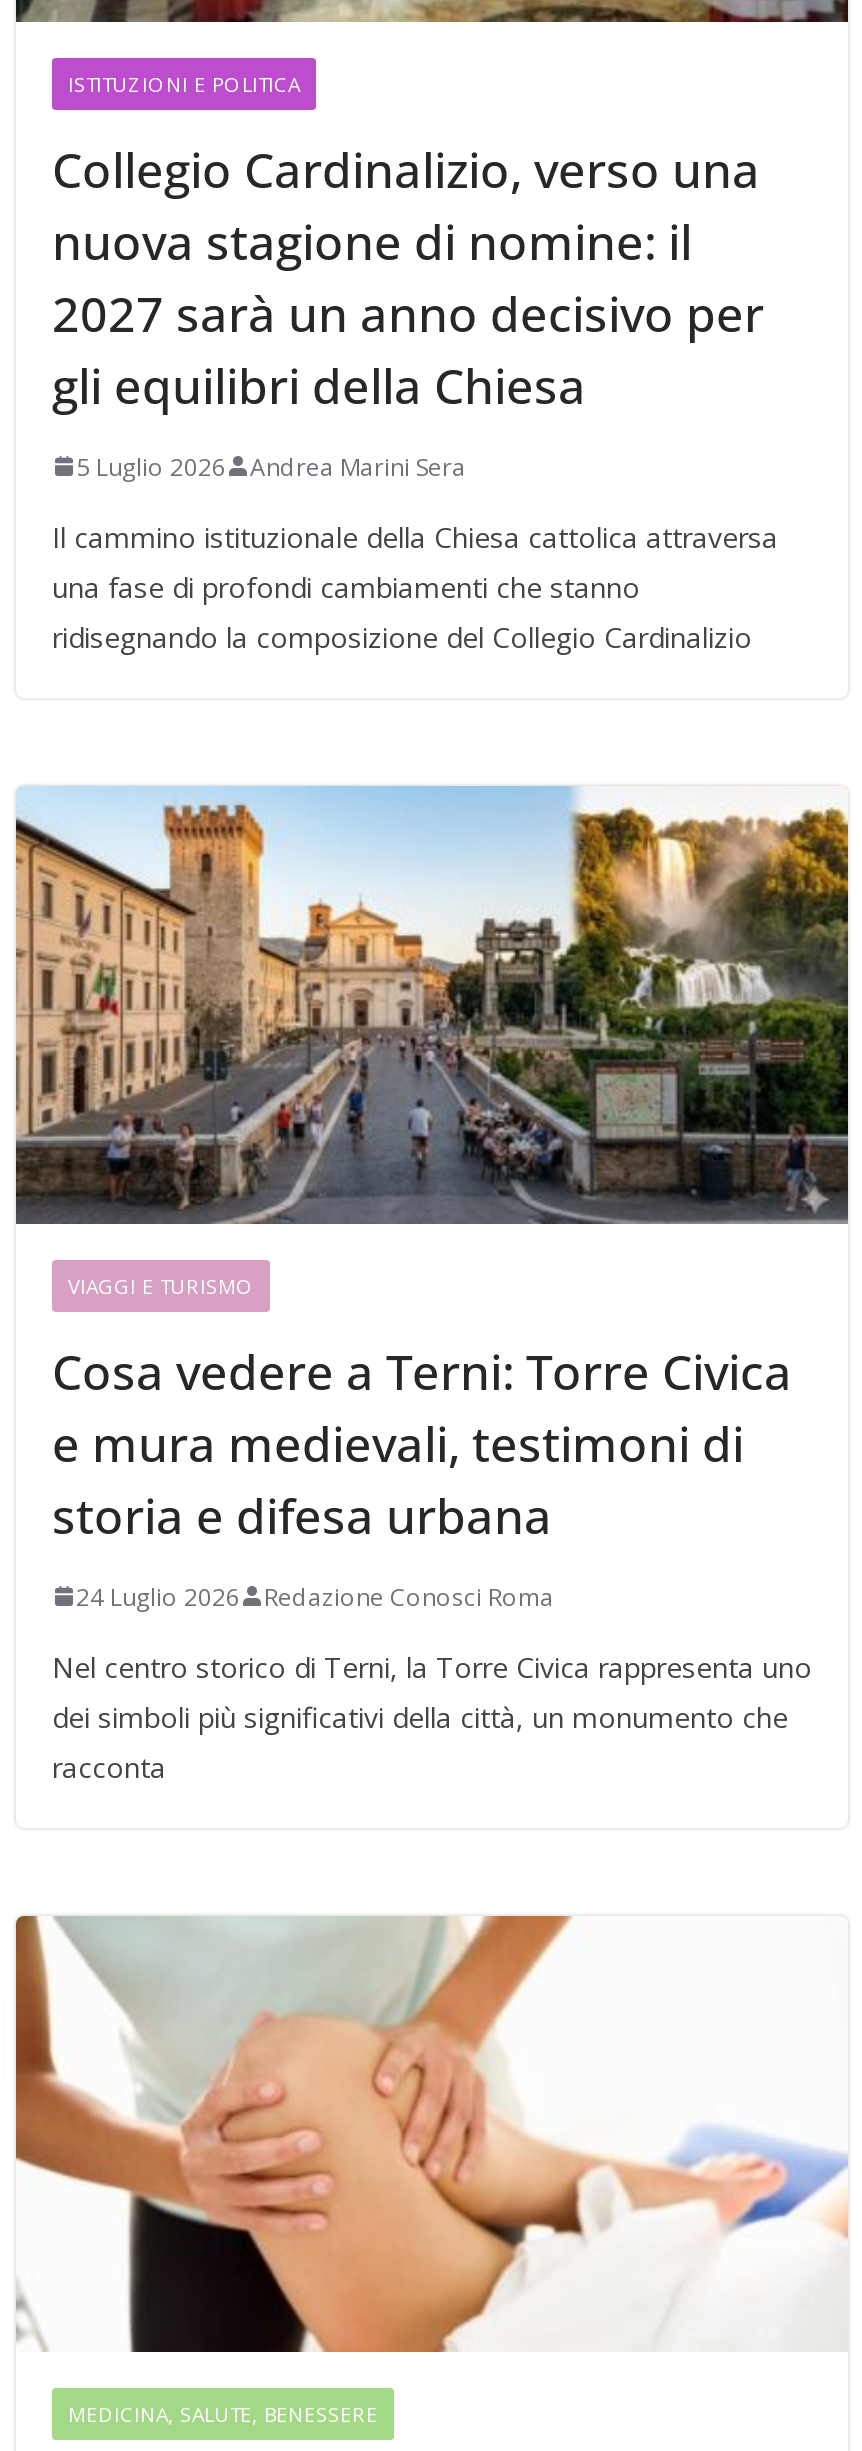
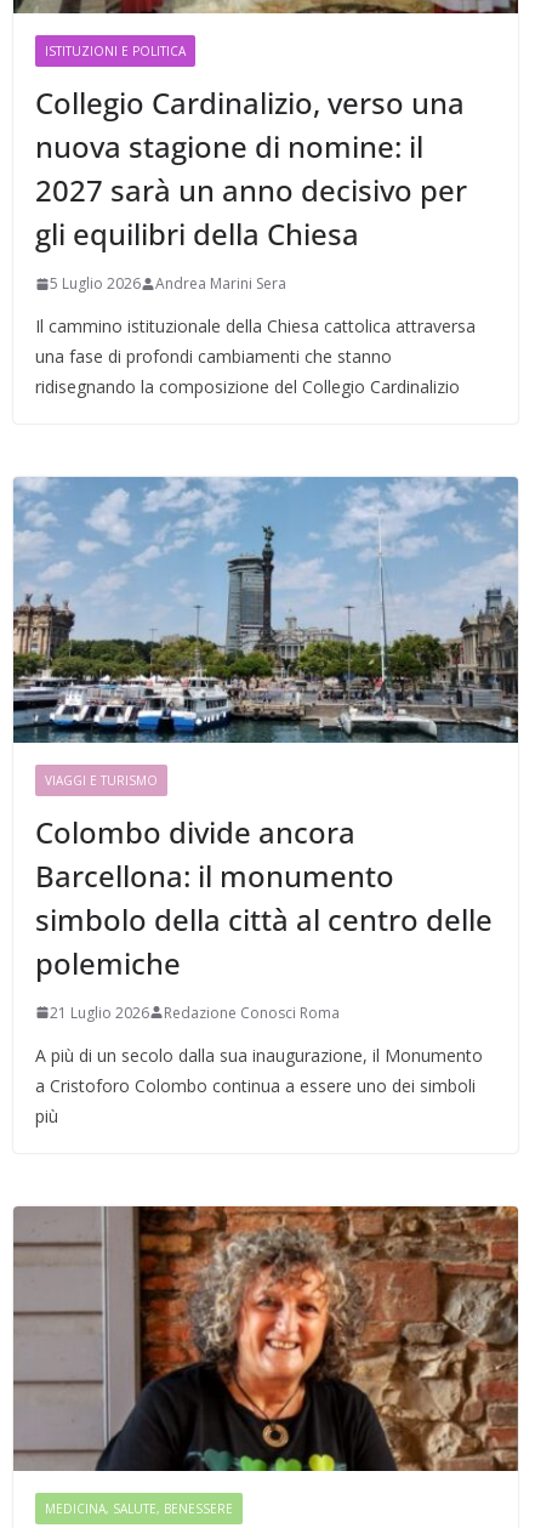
- [image]
+ [image]

- Cosa vedere a Terni: Torre Civica
- e mura medievali, testimoni di
- storia e difesa urbana
+ Colombo divide ancora
+ Barcellona: il monumento
+ simbolo della città al centro delle
+ polemiche

- 24 Luglio 2026 Redazione Conosci Roma
+ 21 Luglio 2026 Redazione Conosci Roma

- Nel centro storico di Terni, la Torre Civica rappresenta uno
- dei simboli più significativi della città, un monumento che
- racconta
+ A più di un secolo dalla sua inaugurazione, il Monumento
+ a Cristoforo Colombo continua a essere uno dei simboli
+ più

- [image]
+ [image]
